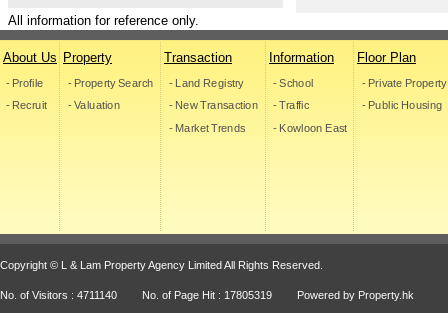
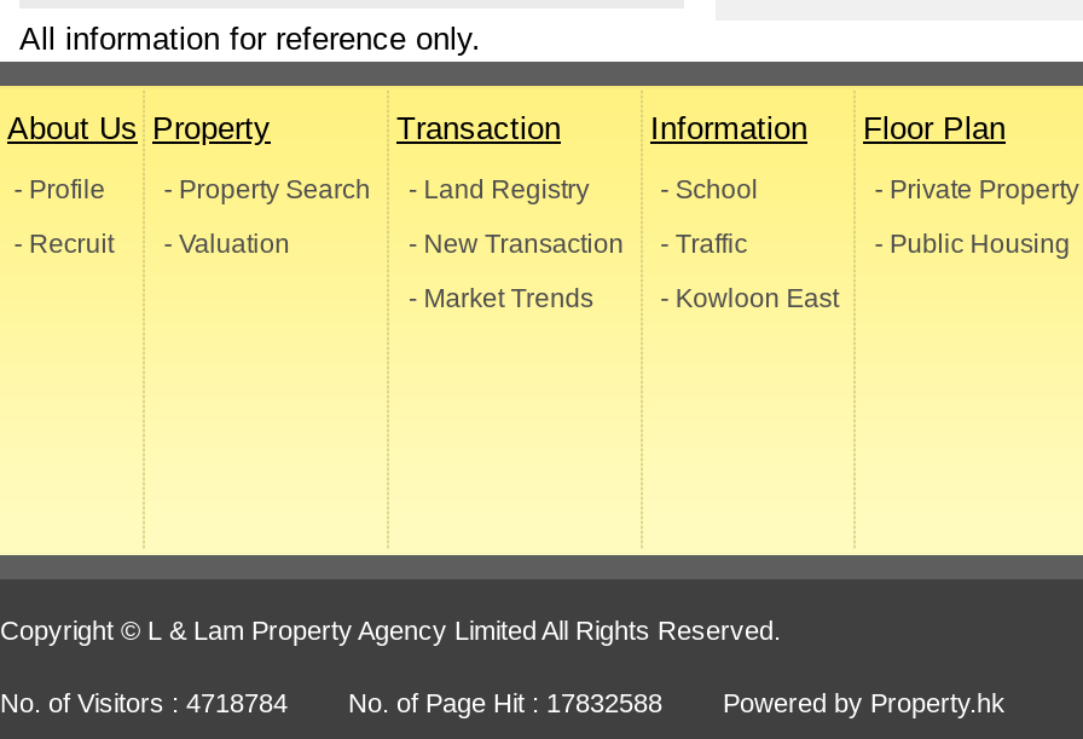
- No. of Visitors : 4711140
+ No. of Visitors : 4718784

- No. of Page Hit : 17805319
+ No. of Page Hit : 17832588
